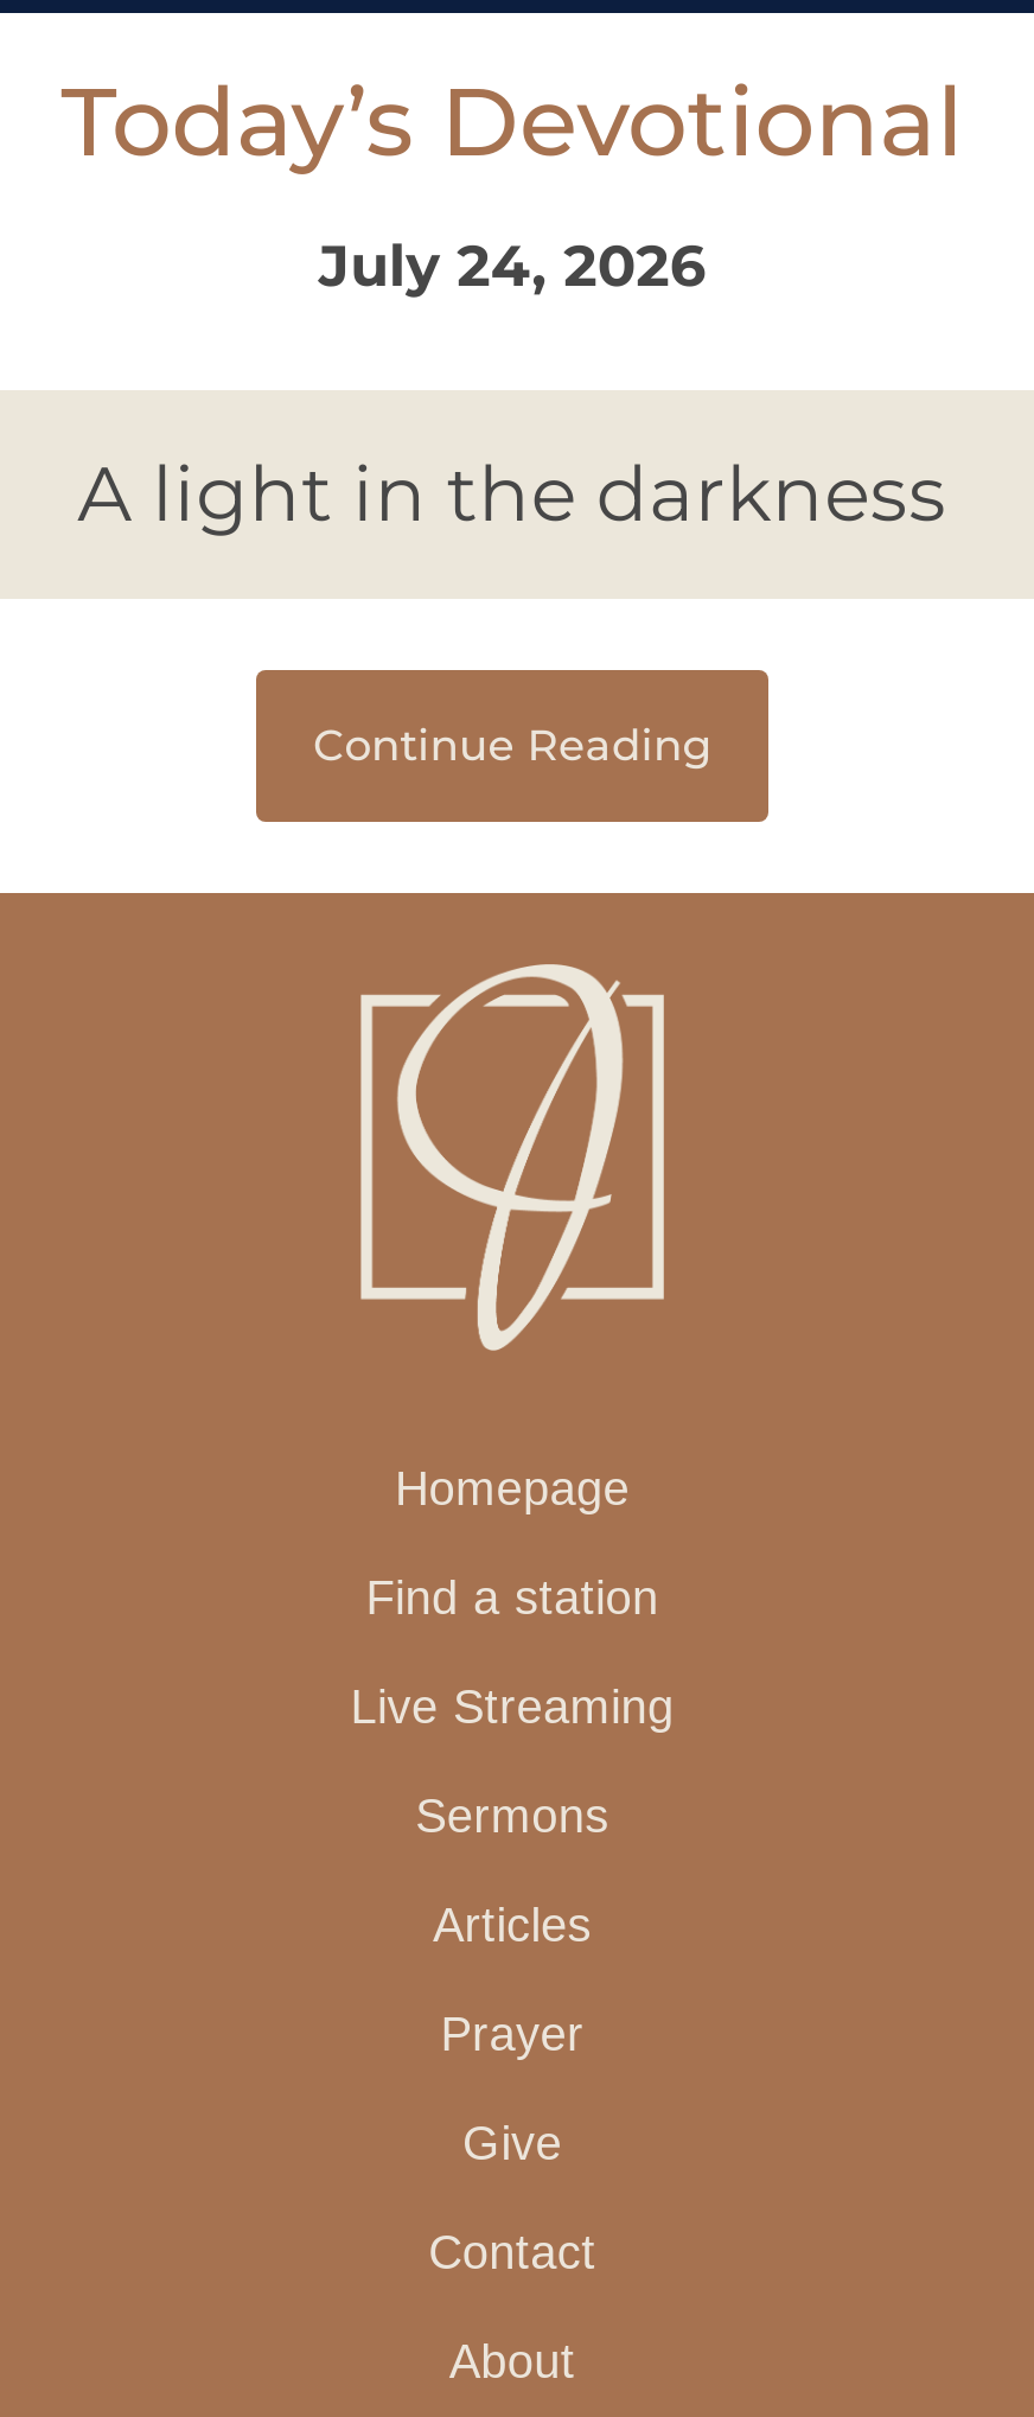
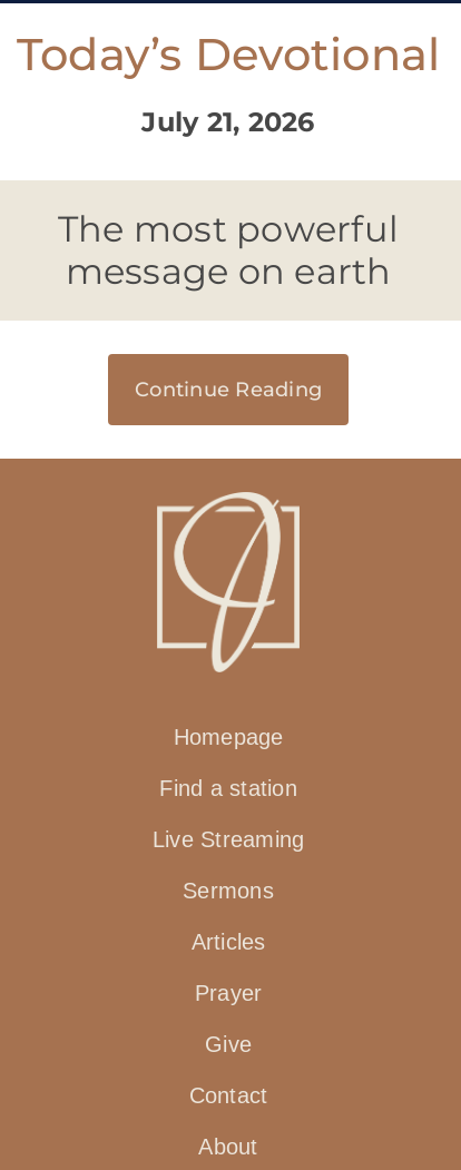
- July 24, 2026
+ July 21, 2026

- A light in the darkness
+ The most powerful
+ message on earth
